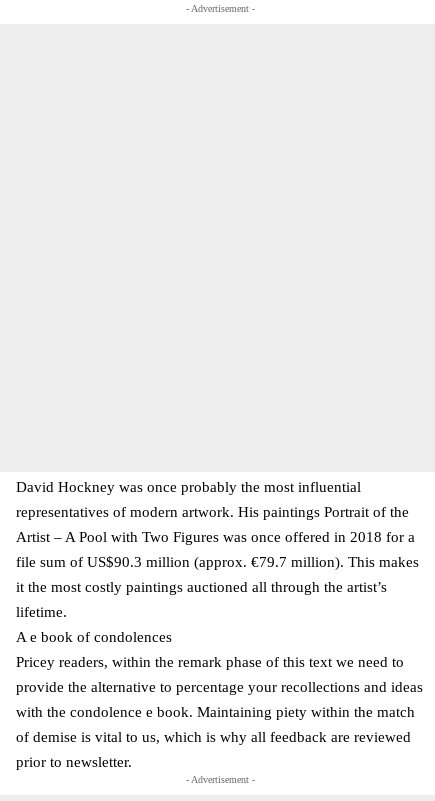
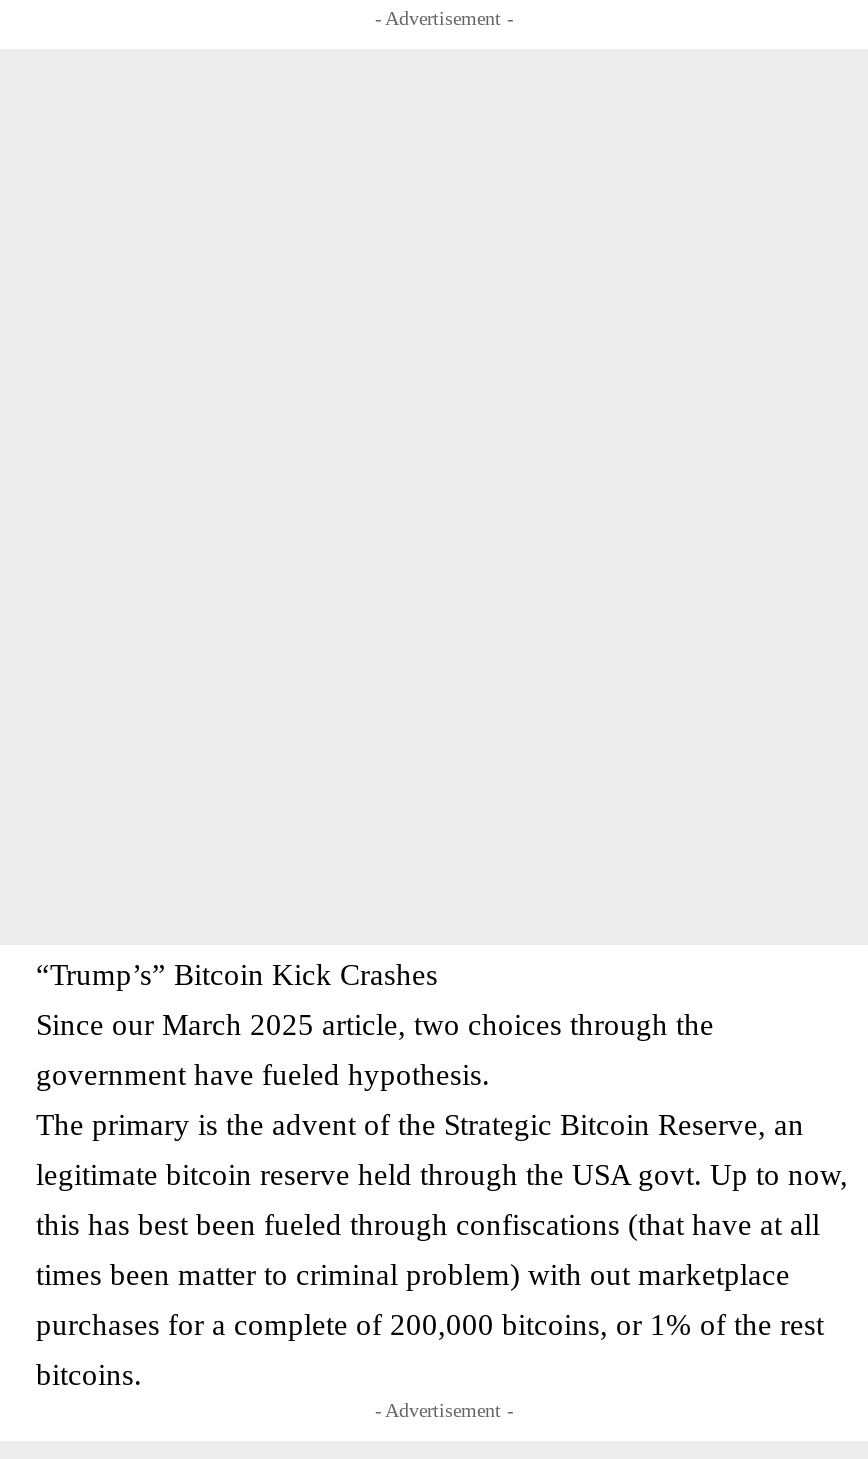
- David Hockney was once probably the most influential
- representatives of modern artwork. His paintings Portrait of the
- Artist – A Pool with Two Figures was once offered in 2018 for a
- file sum of US$90.3 million (approx. €79.7 million). This makes
- it the most costly paintings auctioned all through the artist’s
- lifetime.
- A e book of condolences
- Pricey readers, within the remark phase of this text we need to
- provide the alternative to percentage your recollections and ideas
- with the condolence e book. Maintaining piety within the match
- of demise is vital to us, which is why all feedback are reviewed
- prior to newsletter.
+ “Trump’s” Bitcoin Kick Crashes
+ Since our March 2025 article, two choices through the
+ government have fueled hypothesis.
+ The primary is the advent of the Strategic Bitcoin Reserve, an
+ legitimate bitcoin reserve held through the USA govt. Up to now,
+ this has best been fueled through confiscations (that have at all
+ times been matter to criminal problem) with out marketplace
+ purchases for a complete of 200,000 bitcoins, or 1% of the rest
+ bitcoins.
